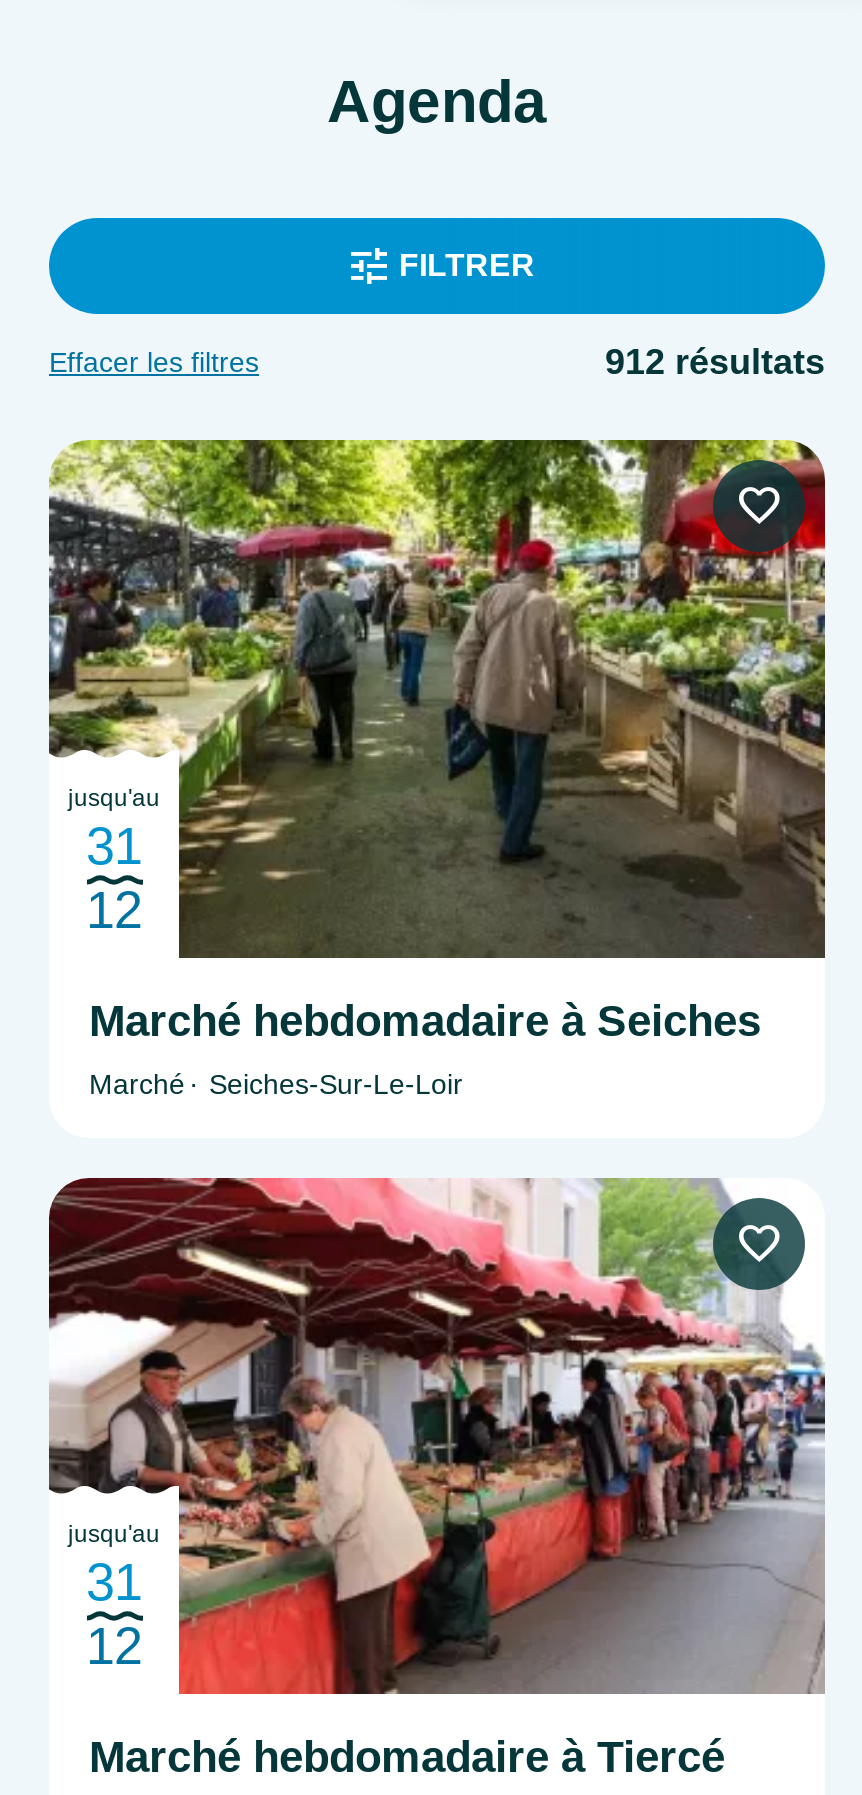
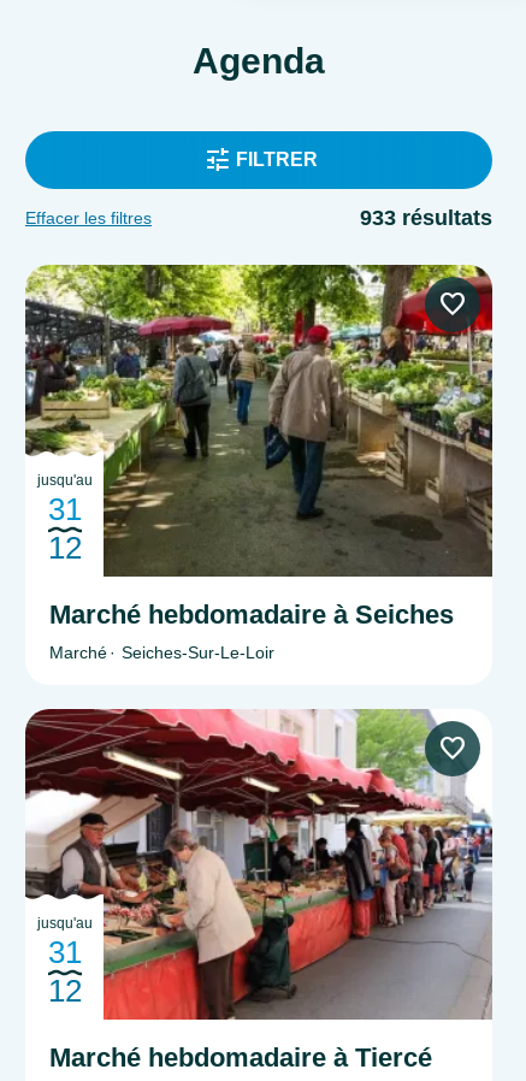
- 912 résultats
+ 933 résultats
